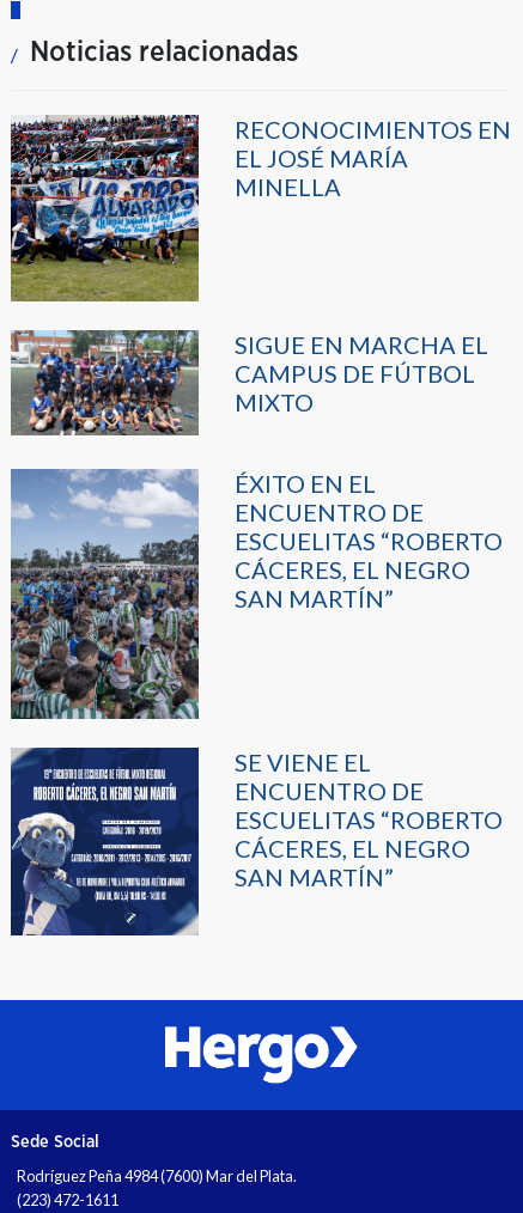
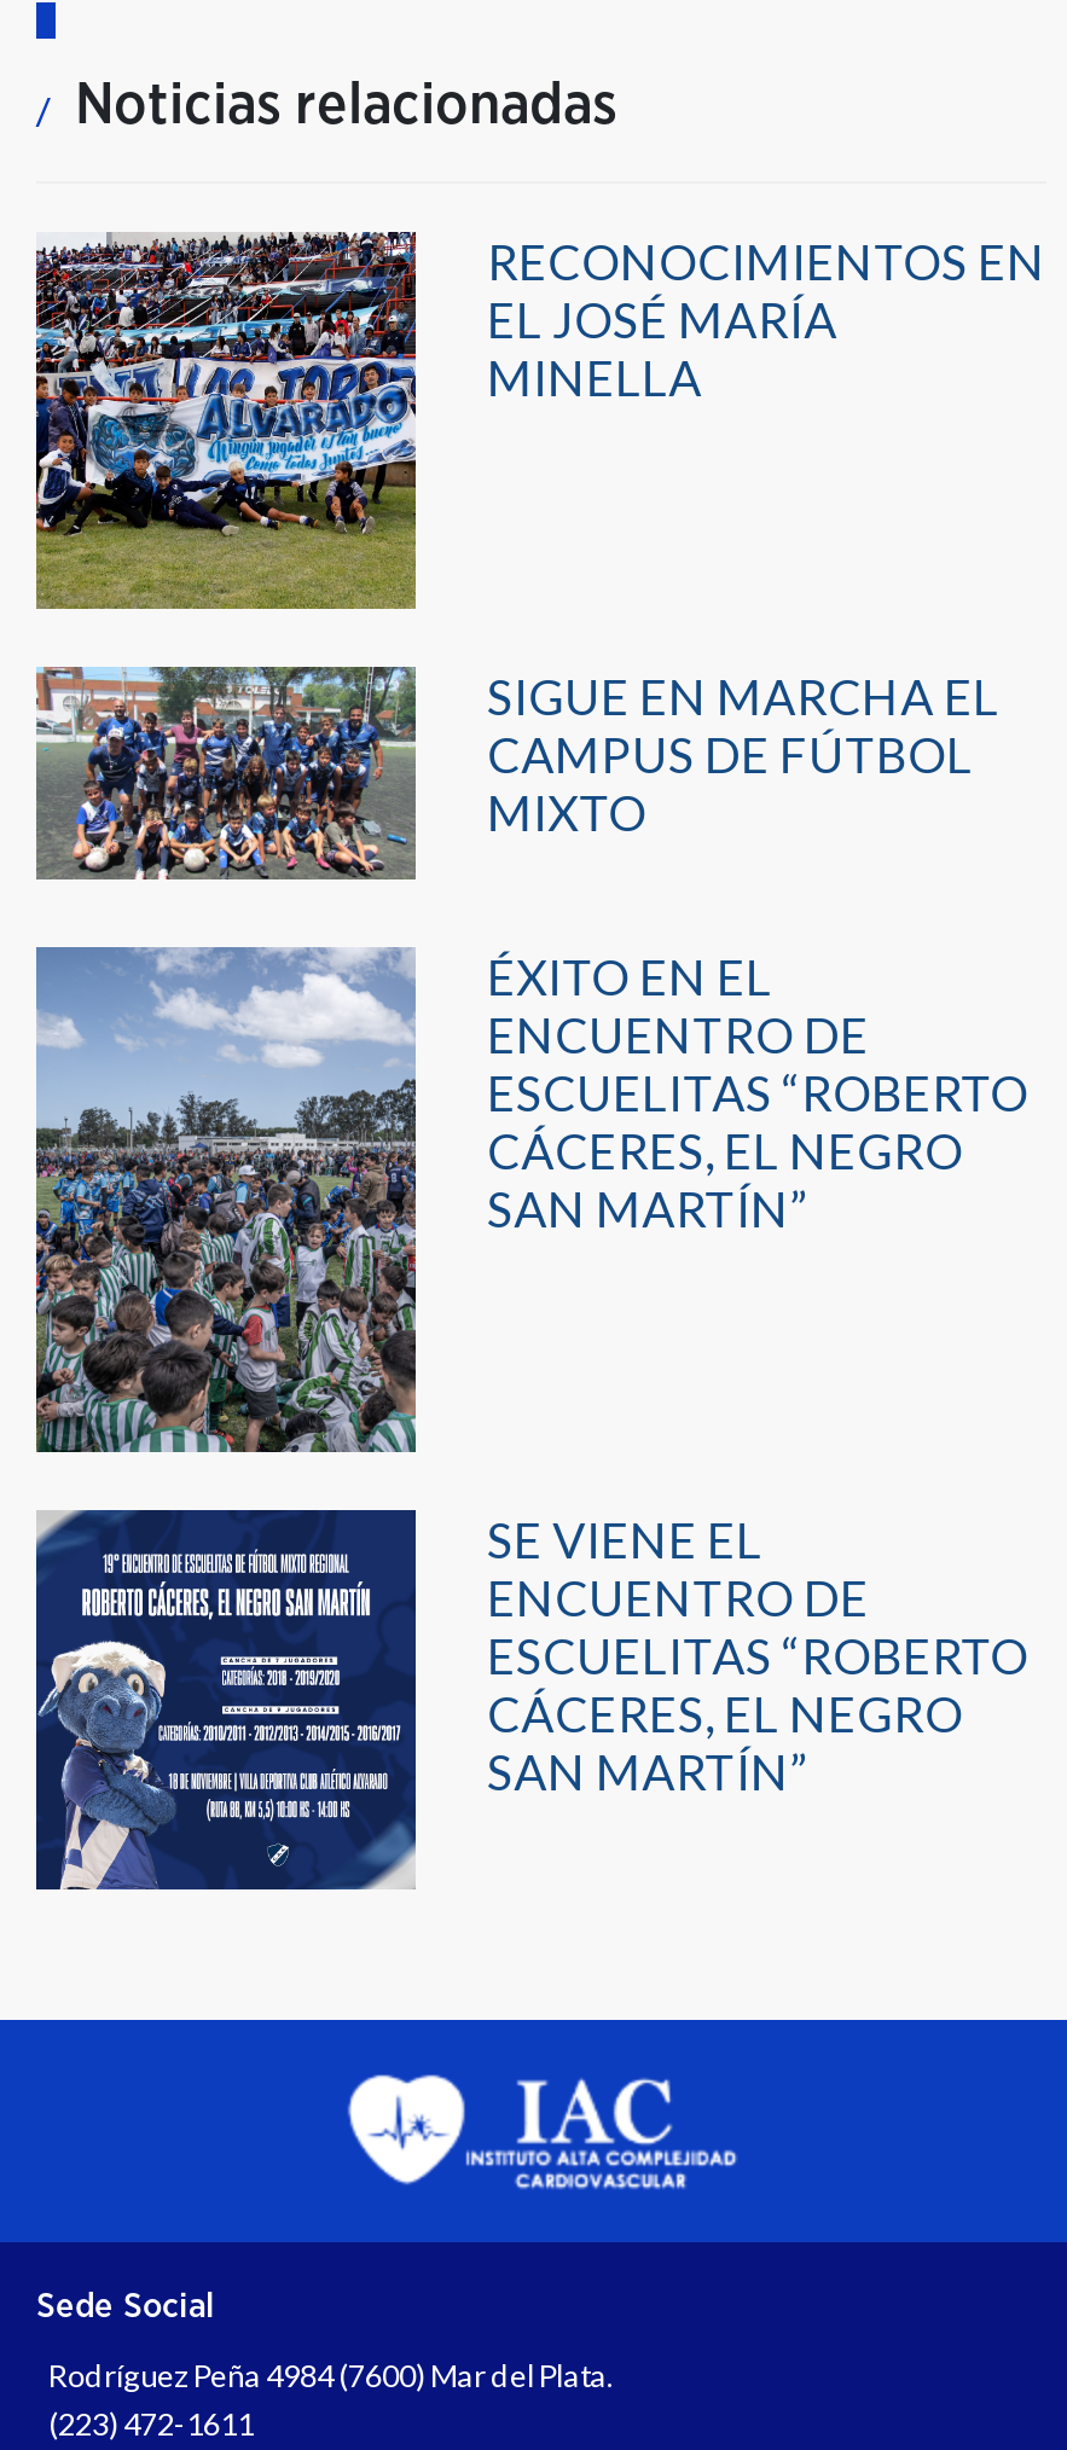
- [image]
+ [image]
